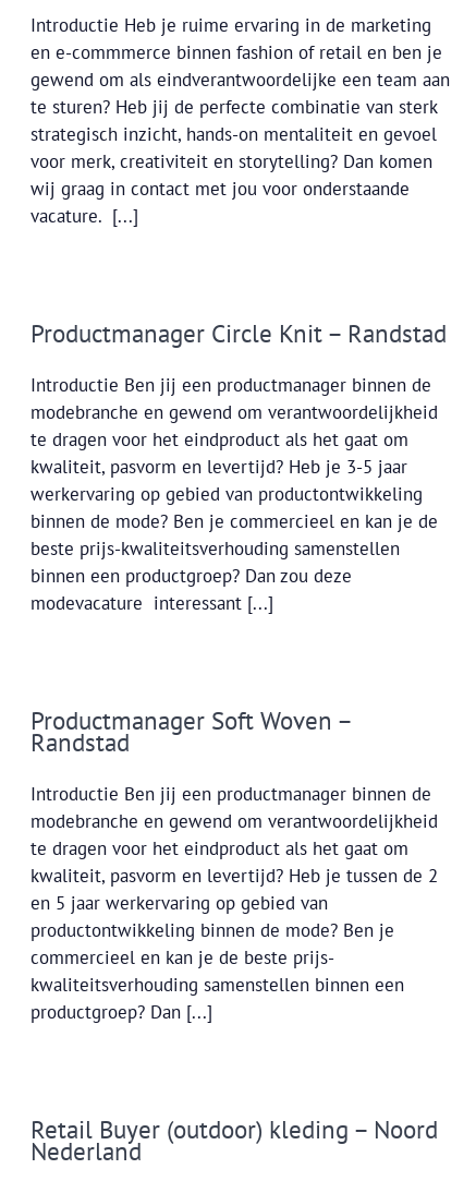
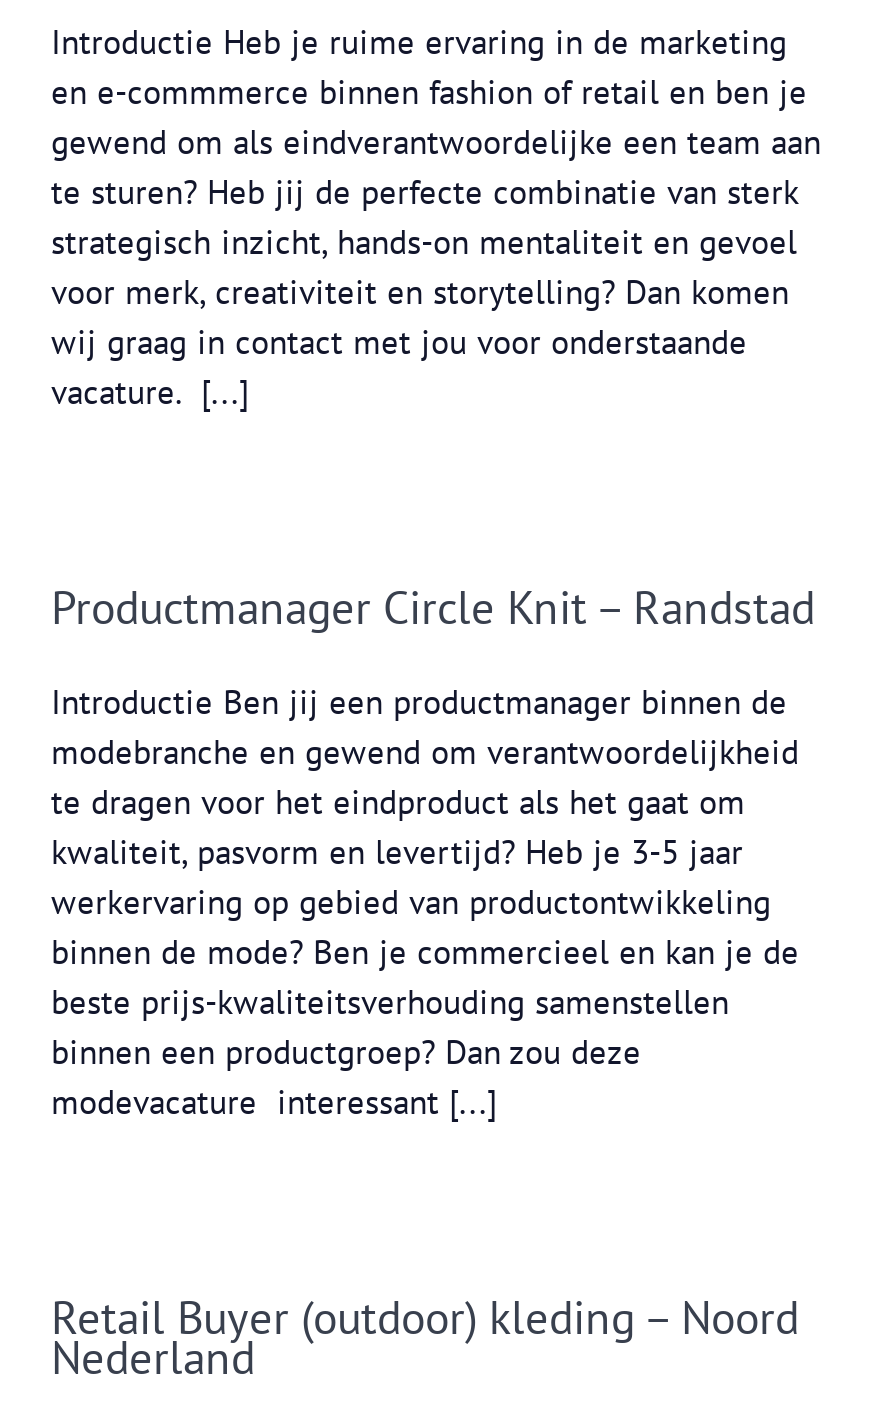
- Productmanager Soft Woven –
- Randstad
- Introductie Ben jij een productmanager binnen de
- modebranche en gewend om verantwoordelijkheid
- te dragen voor het eindproduct als het gaat om
- kwaliteit, pasvorm en levertijd? Heb je tussen de 2
- en 5 jaar werkervaring op gebied van
- productontwikkeling binnen de mode? Ben je
- commercieel en kan je de beste prijs-
- kwaliteitsverhouding samenstellen binnen een
- productgroep? Dan [...]
